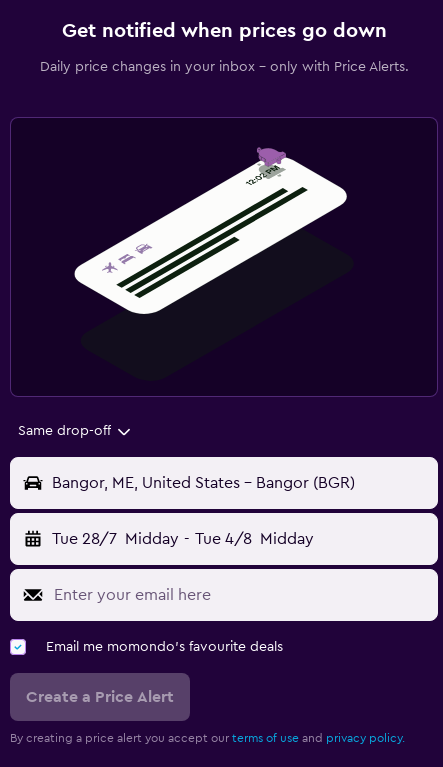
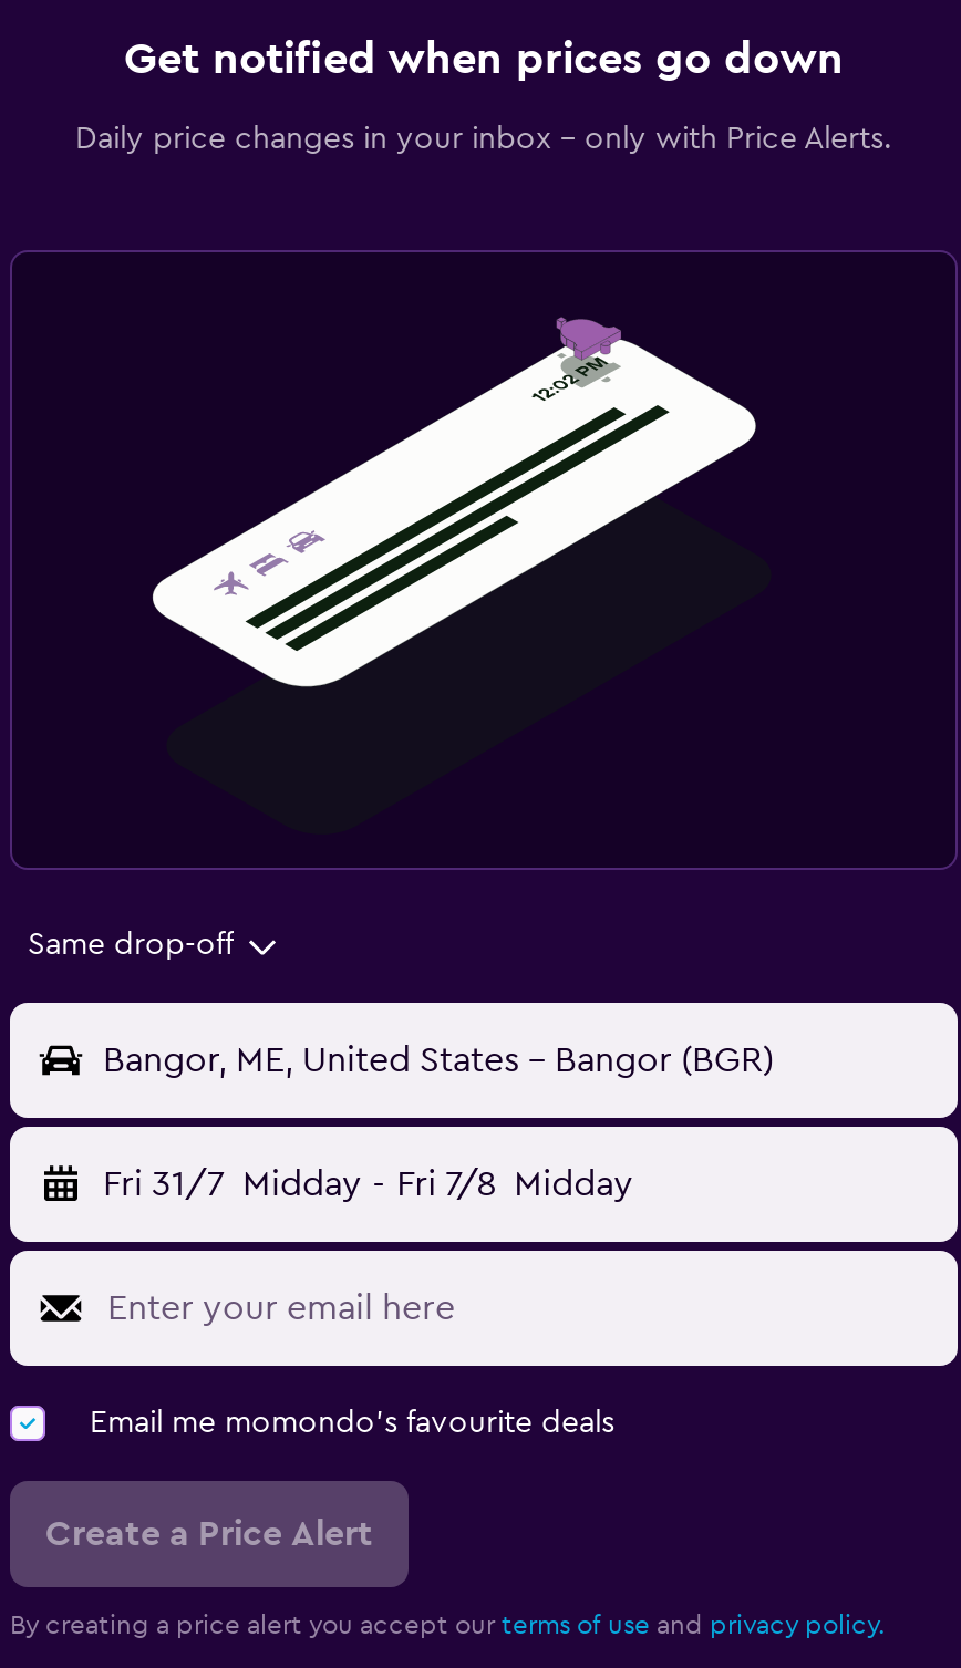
- Tue 28/7 Midday - Tue 4/8 Midday
+ Fri 31/7 Midday - Fri 7/8 Midday
